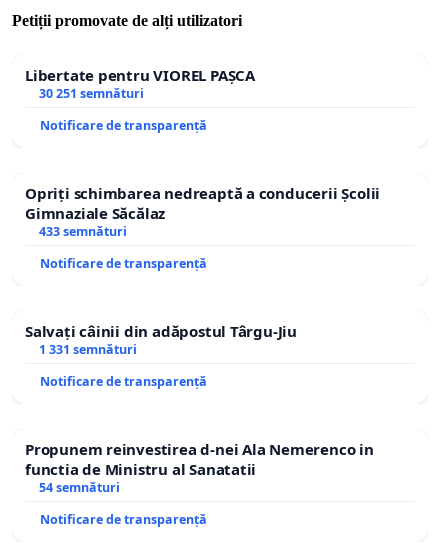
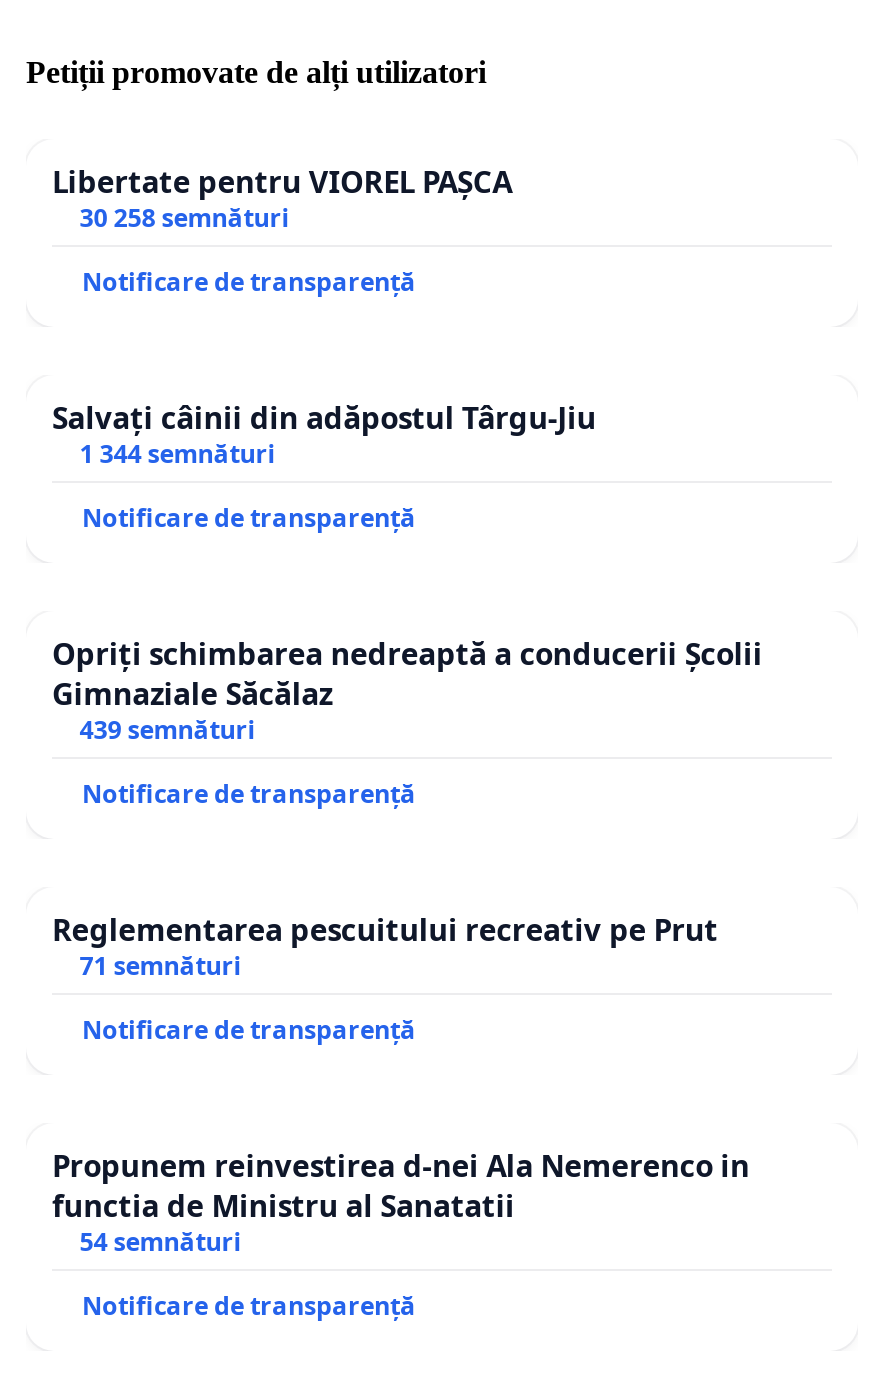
- 30 251 semnături
+ 30 258 semnături
+ Notificare de transparență
+ 1 344 semnături

- 433 semnături
+ 439 semnături

moved up: Salvați câinii din adăpostul Târgu-Jiu

- 1 331 semnături
+ Reglementarea pescuitului recreativ pe Prut
+ 71 semnături
